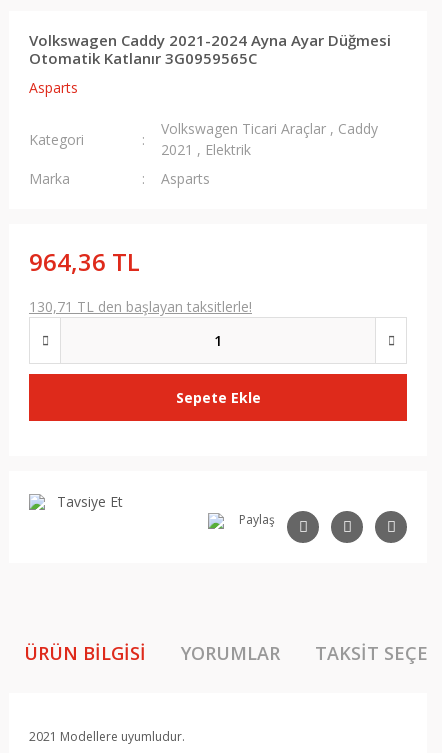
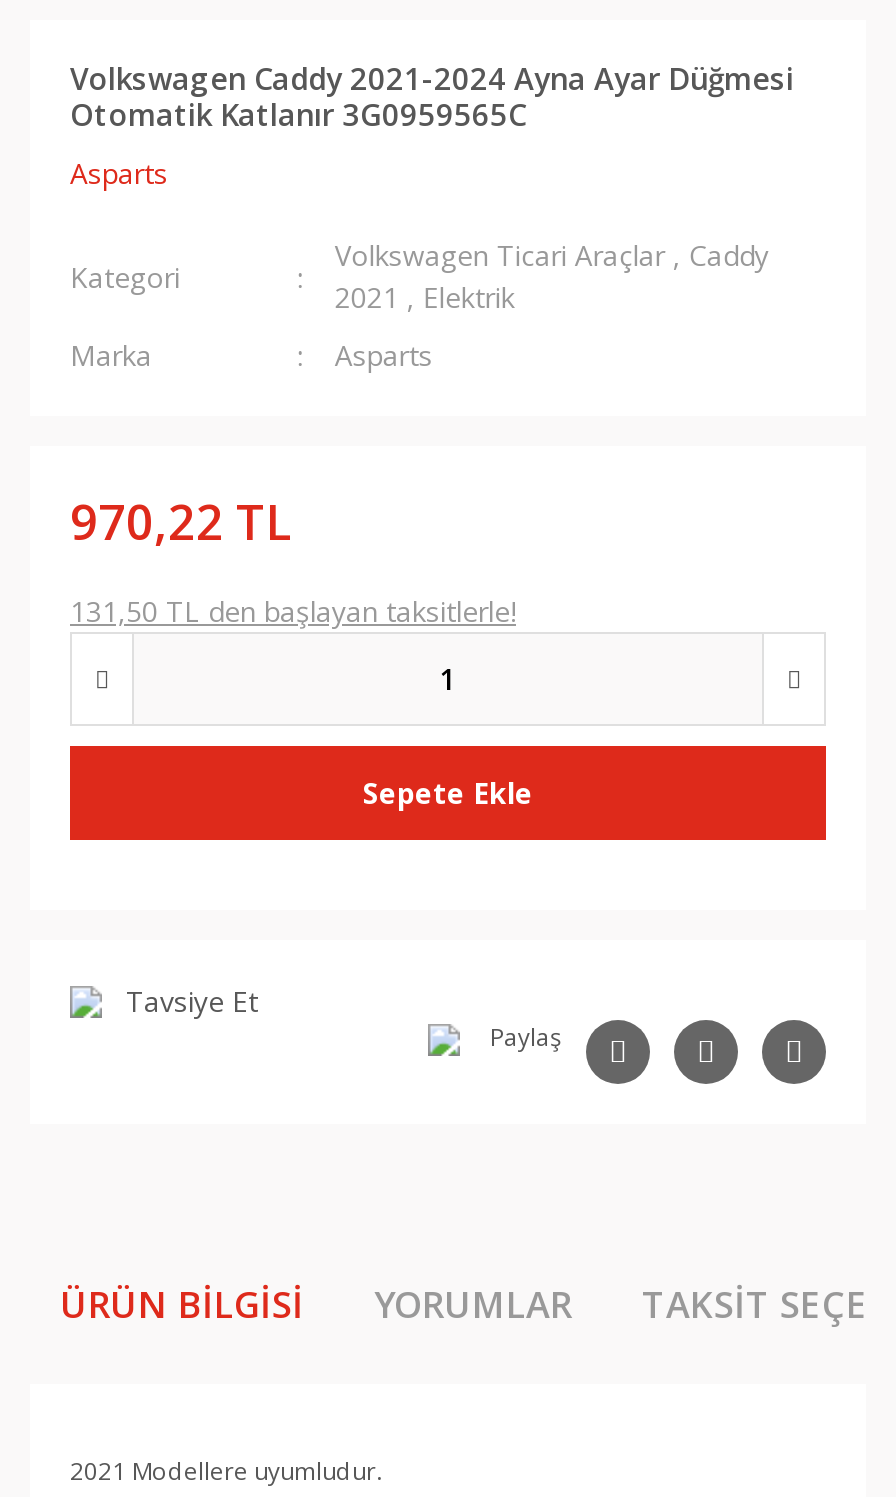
- 964,36 TL
+ 970,22 TL

- 130,71 TL den başlayan taksitlerle!
+ 131,50 TL den başlayan taksitlerle!
